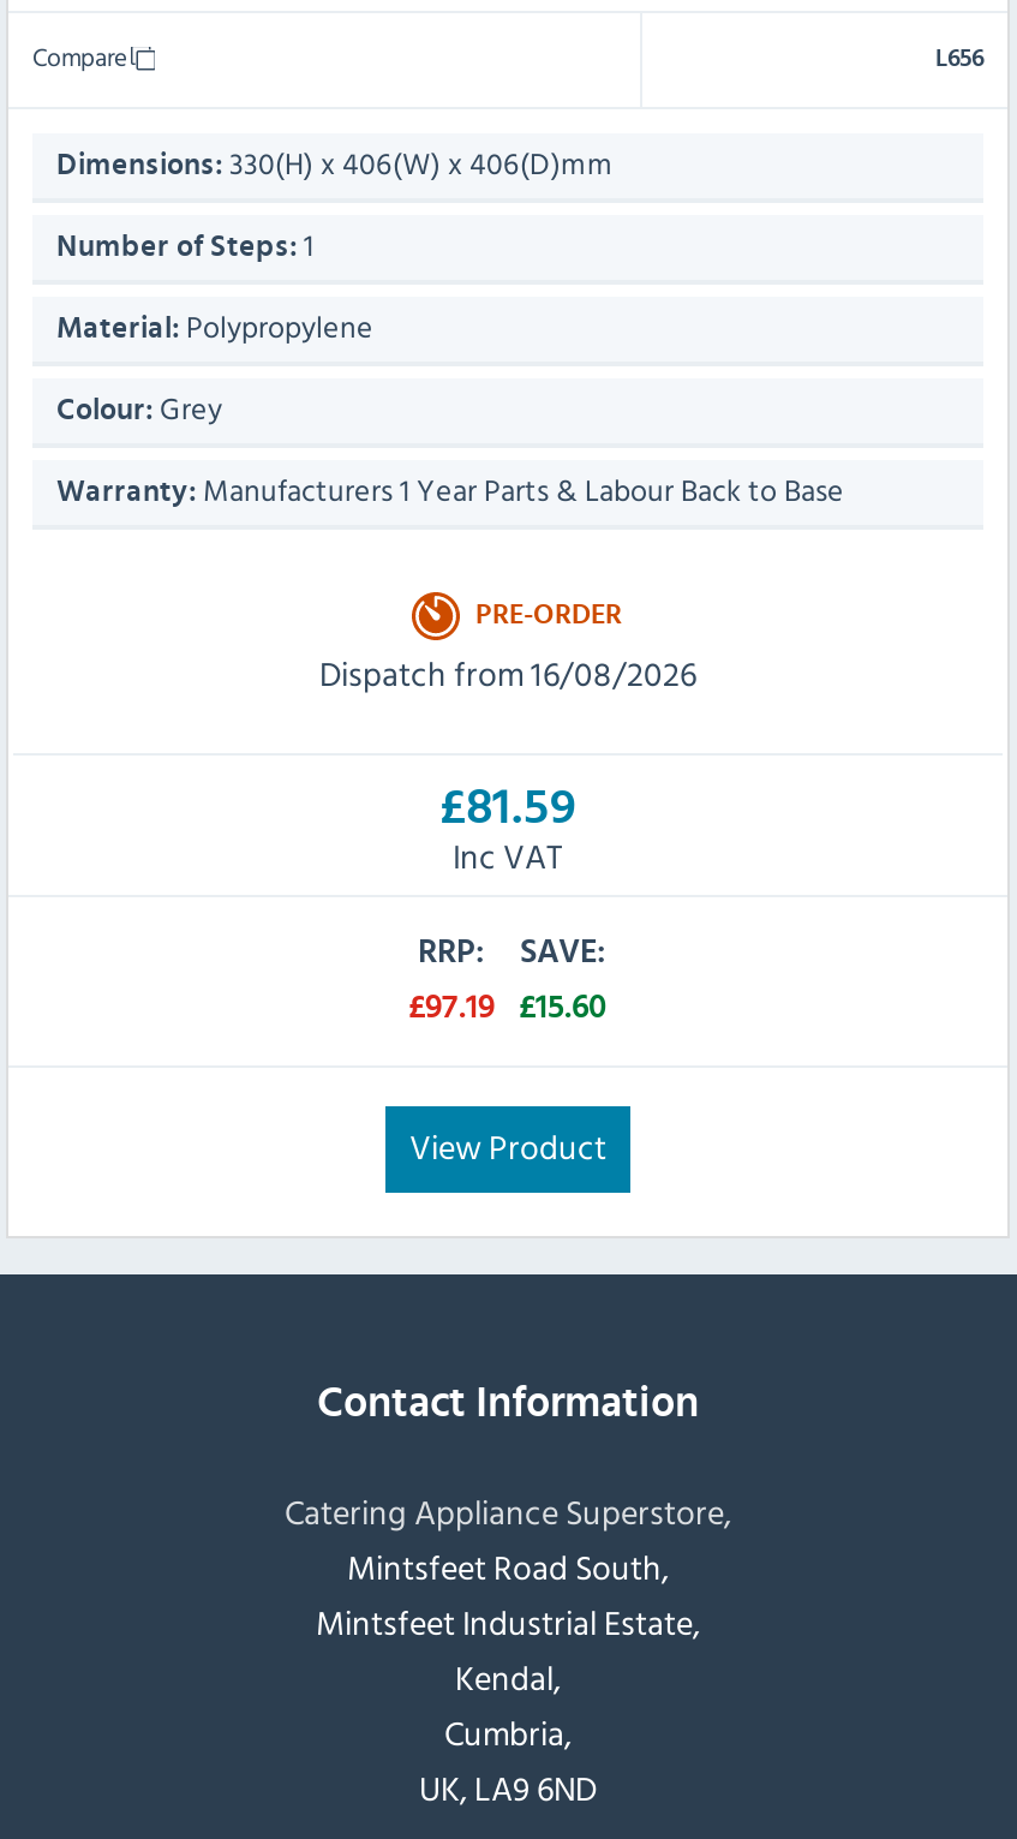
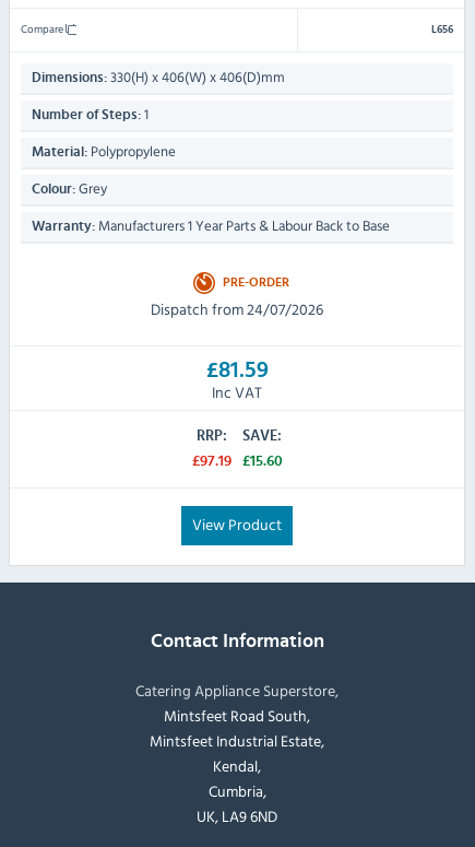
- Dispatch from 16/08/2026
+ Dispatch from 24/07/2026
